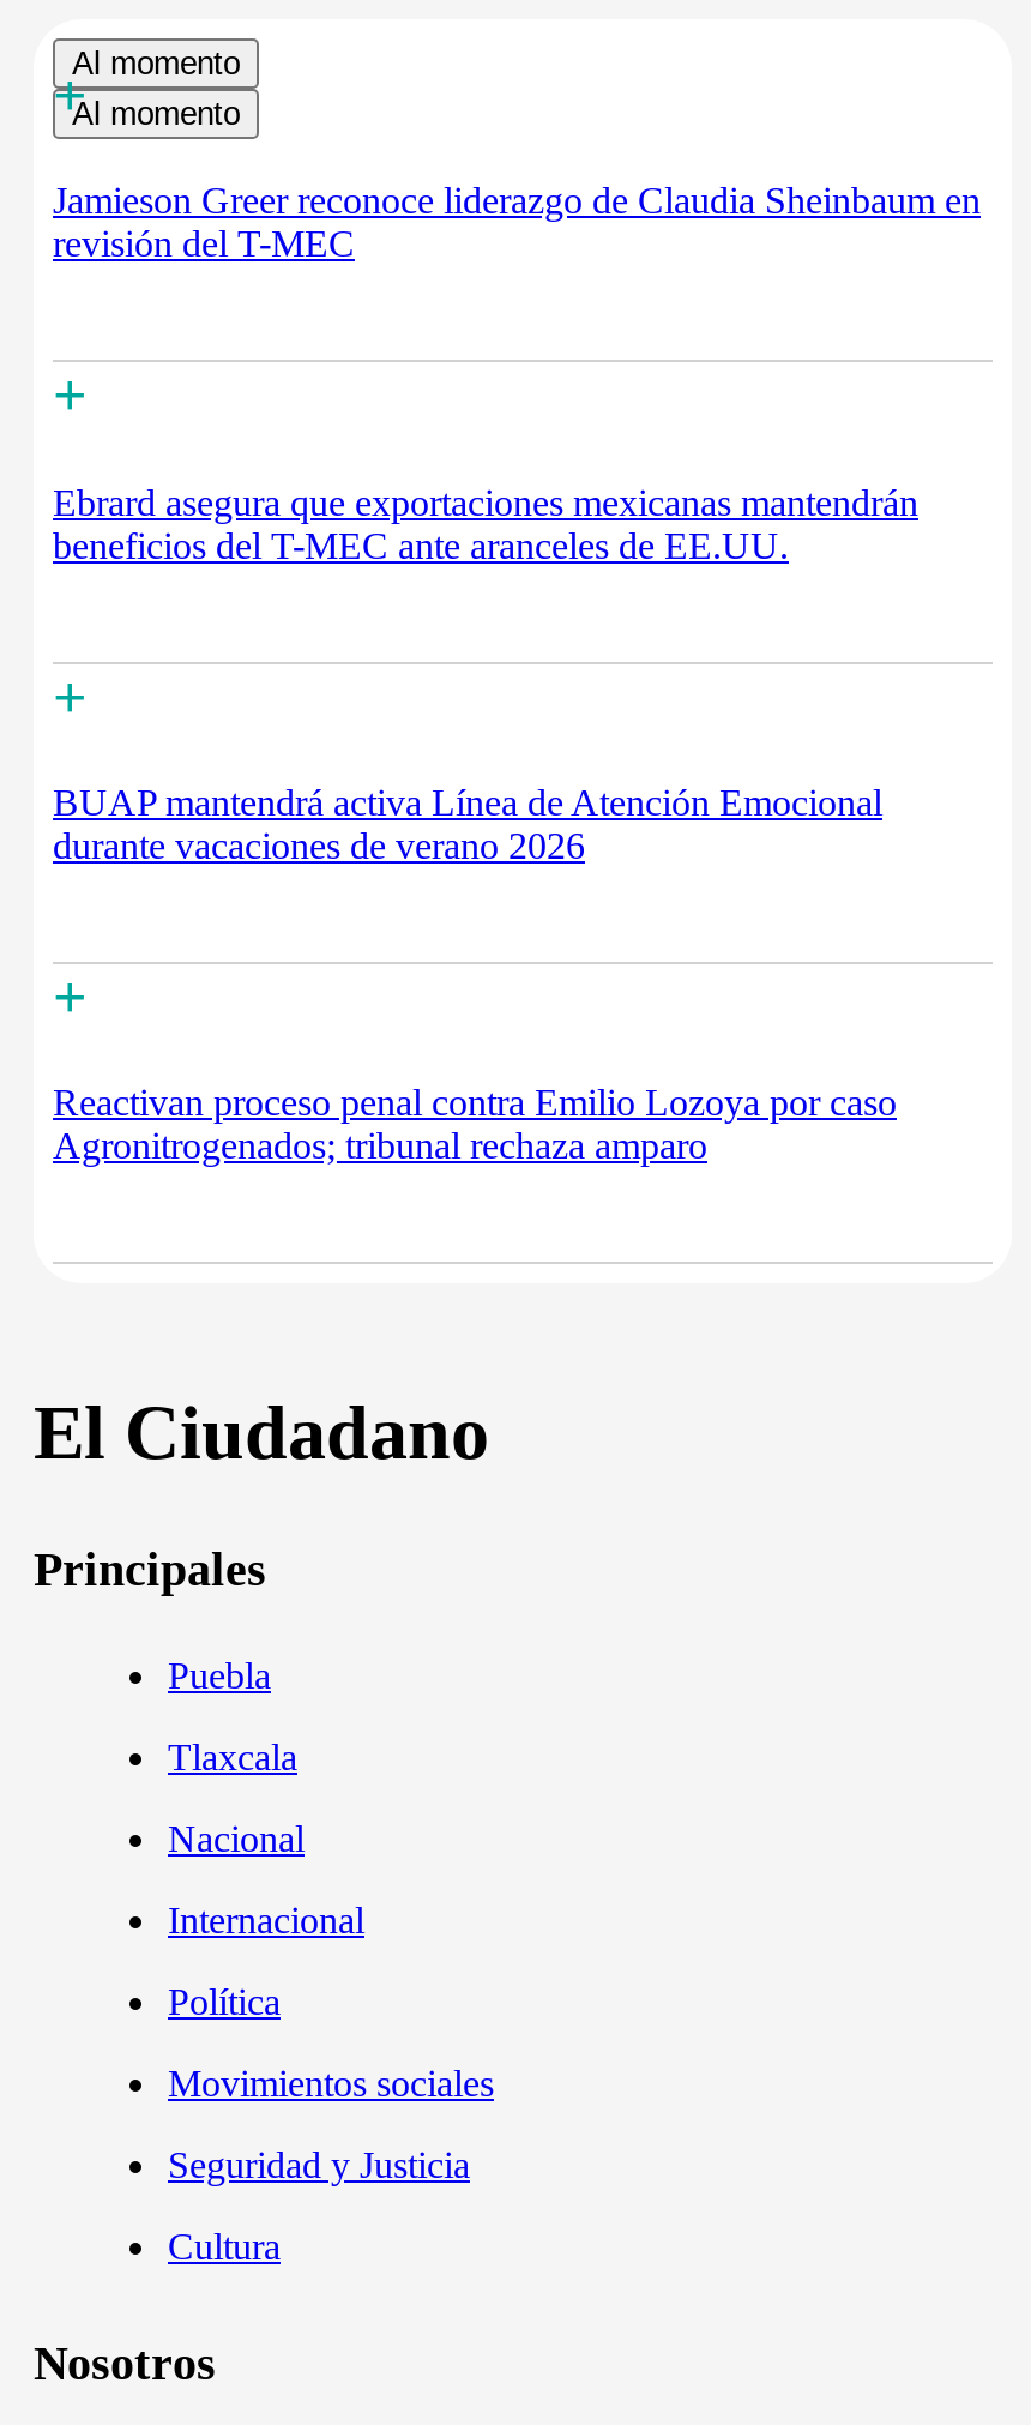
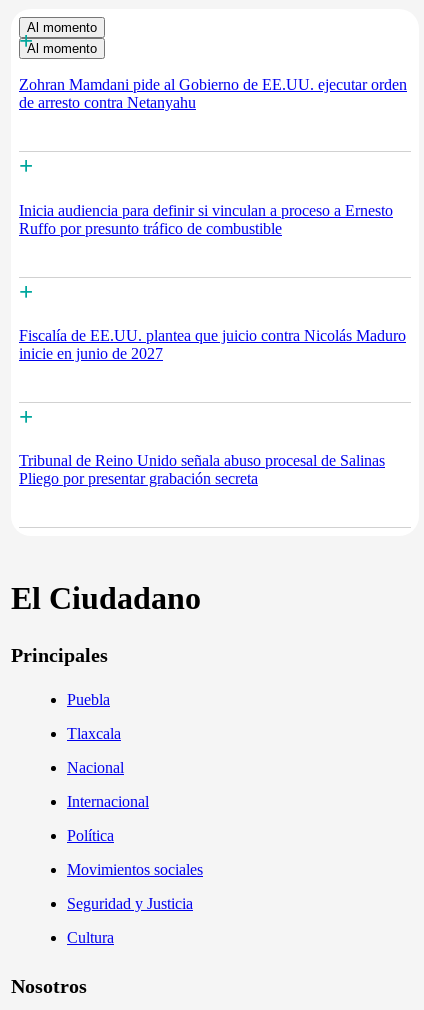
- Jamieson Greer reconoce liderazgo de Claudia Sheinbaum en
- revisión del T-MEC
+ Zohran Mamdani pide al Gobierno de EE.UU. ejecutar orden
+ de arresto contra Netanyahu

- Ebrard asegura que exportaciones mexicanas mantendrán
- beneficios del T-MEC ante aranceles de EE.UU.
+ Inicia audiencia para definir si vinculan a proceso a Ernesto
+ Ruffo por presunto tráfico de combustible

- BUAP mantendrá activa Línea de Atención Emocional
- durante vacaciones de verano 2026
+ Fiscalía de EE.UU. plantea que juicio contra Nicolás Maduro
+ inicie en junio de 2027

- Reactivan proceso penal contra Emilio Lozoya por caso
- Agronitrogenados; tribunal rechaza amparo
+ Tribunal de Reino Unido señala abuso procesal de Salinas
+ Pliego por presentar grabación secreta
